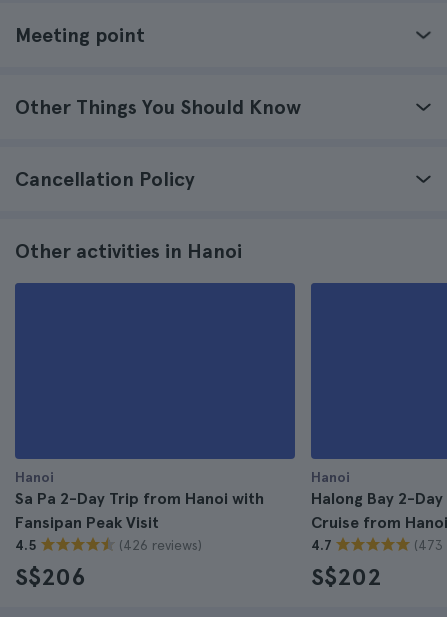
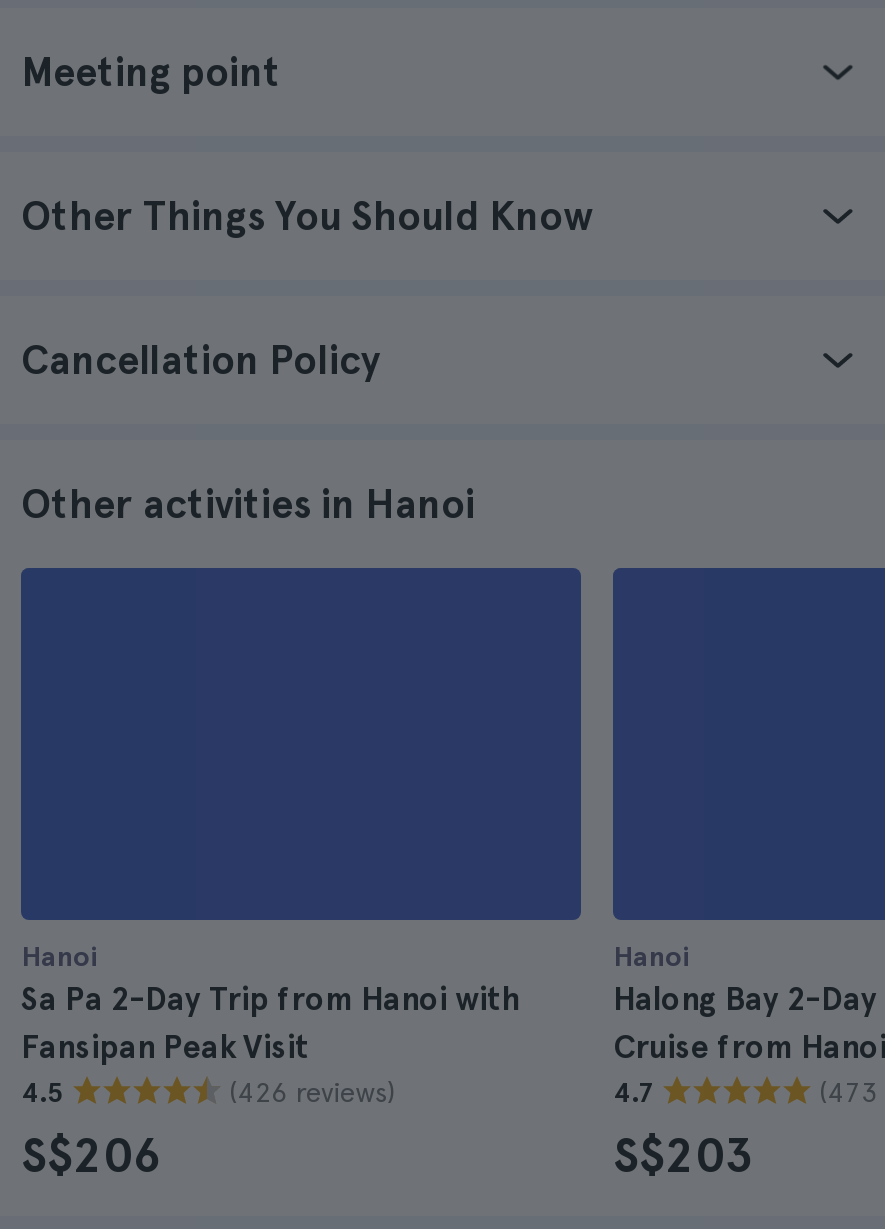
- S$202
+ S$203
